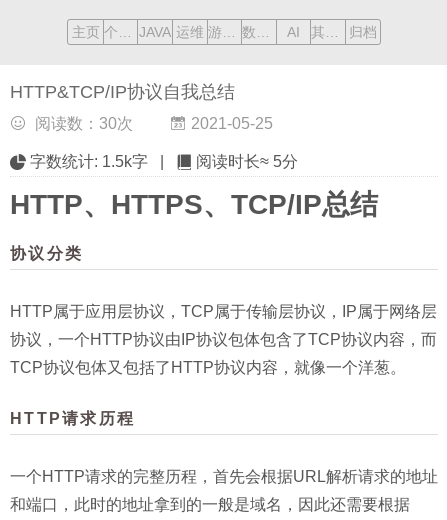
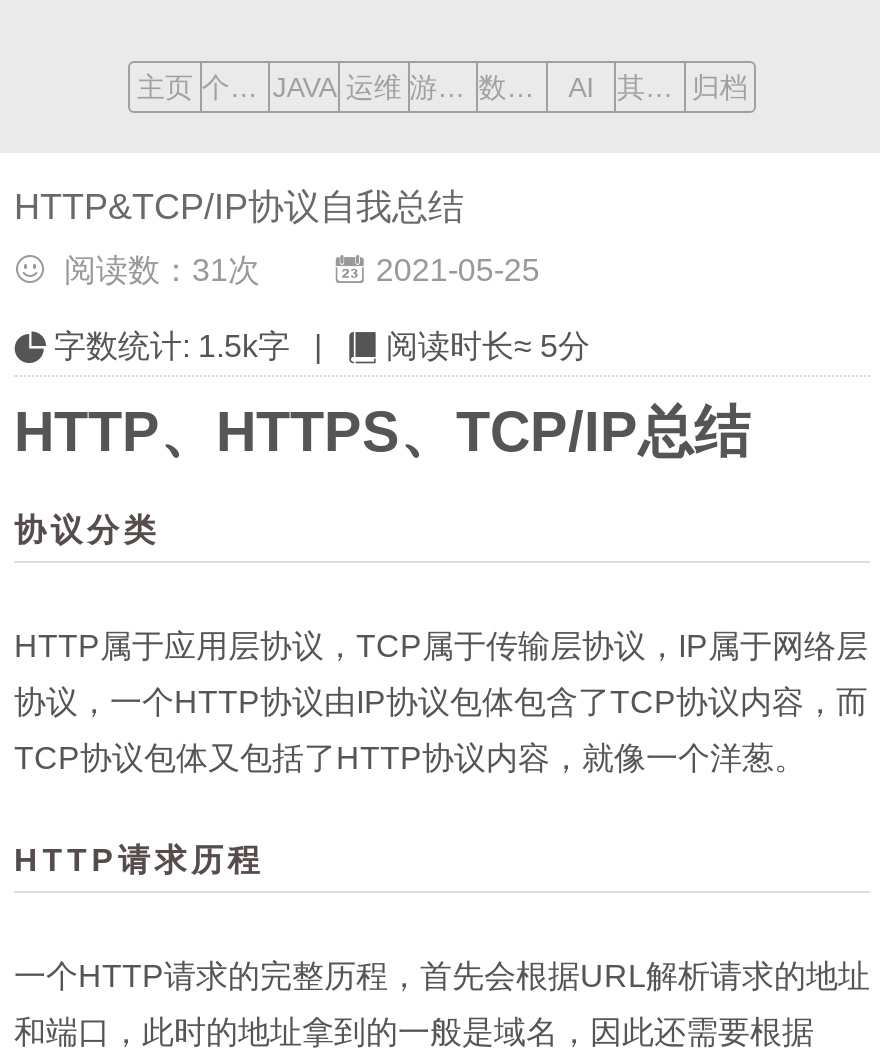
- 阅读数：30次
+ 阅读数：31次
